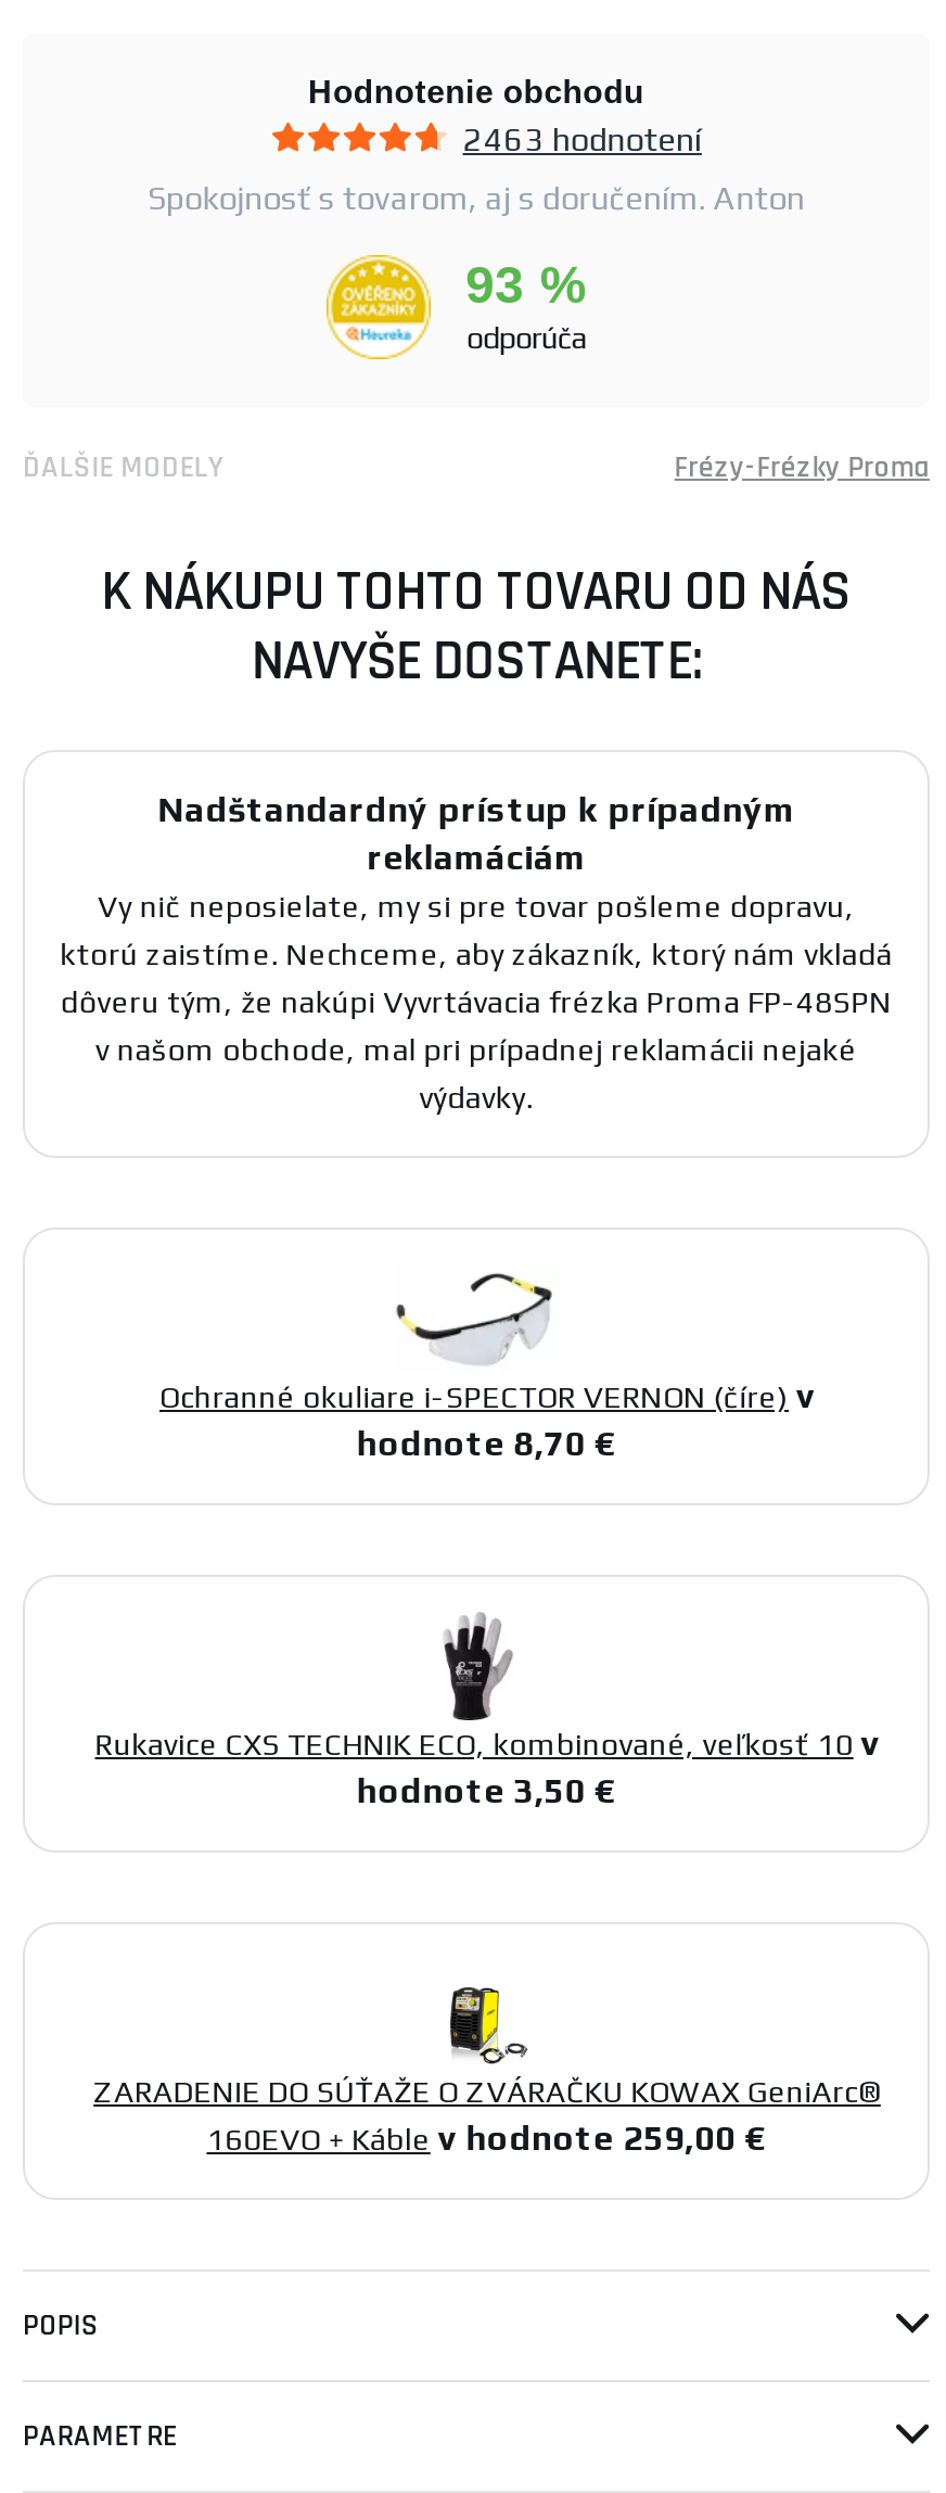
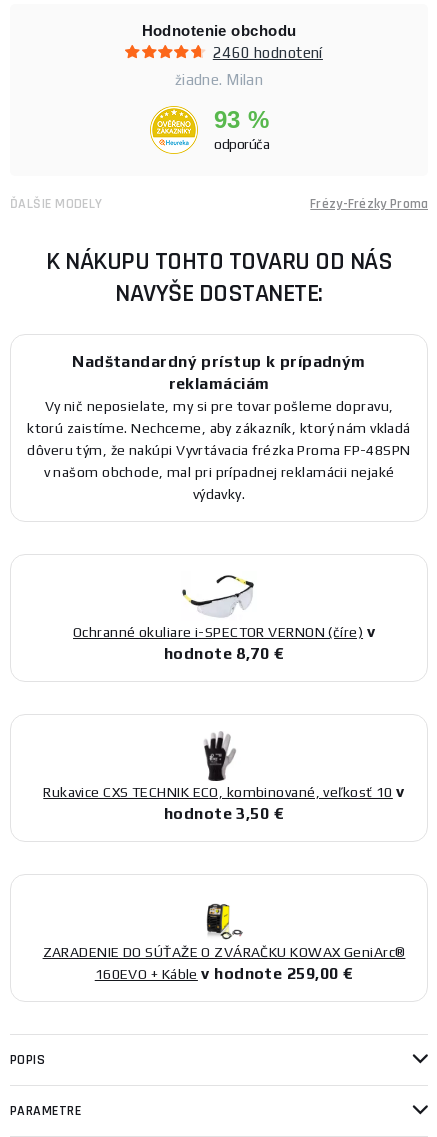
- 2463 hodnotení
+ 2460 hodnotení

- Spokojnosť s tovarom, aj s doručením. Anton
+ žiadne. Milan
